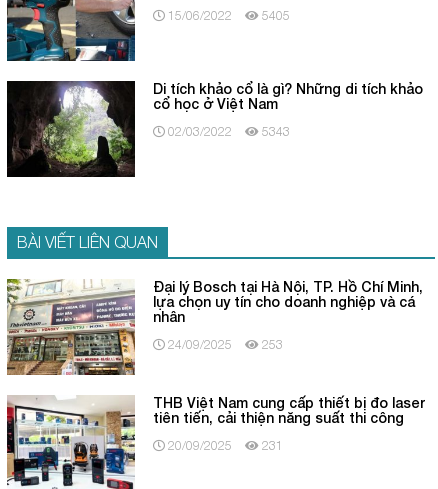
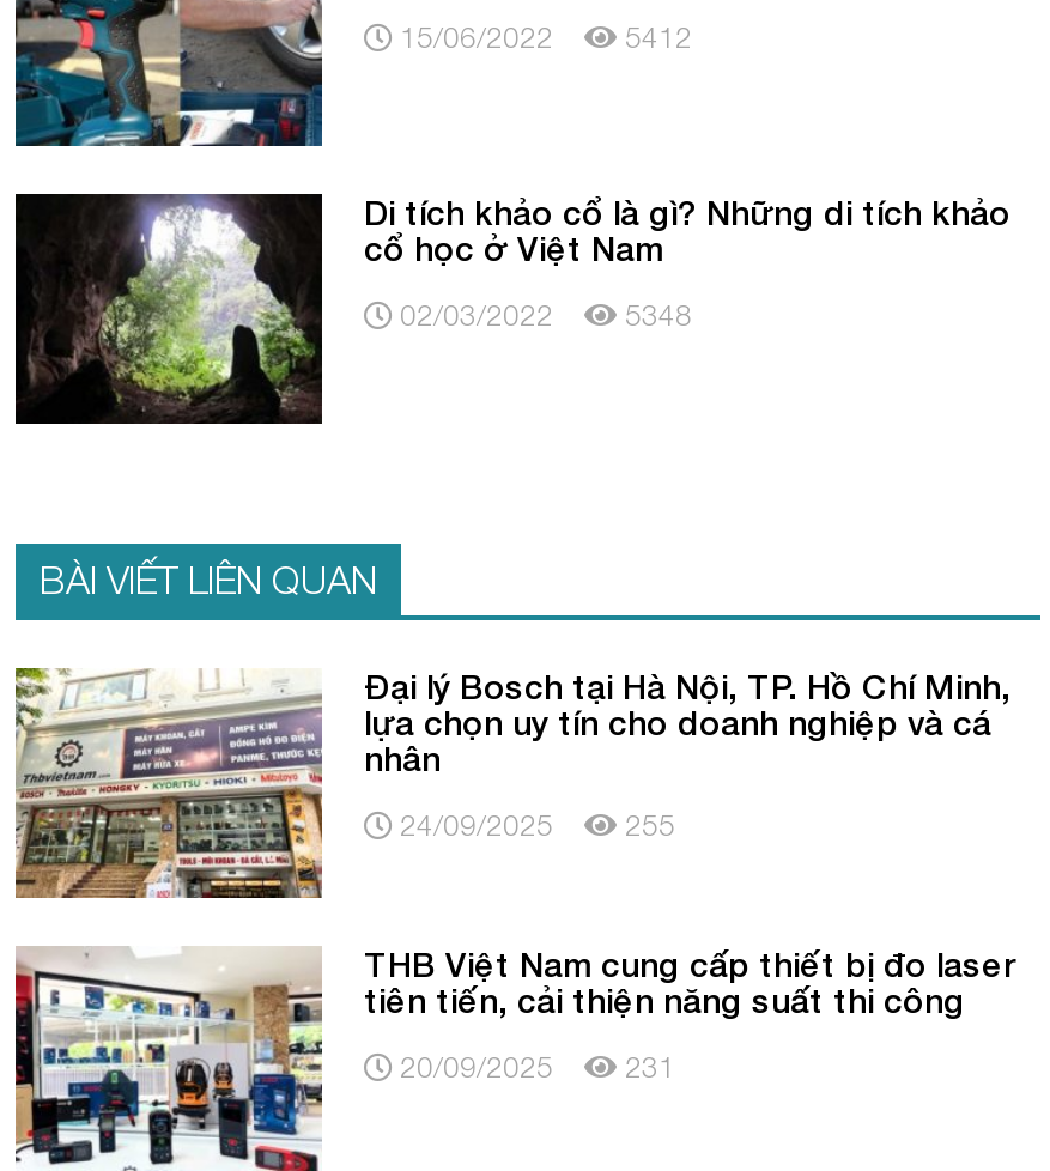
- 15/06/2022 5405
+ 15/06/2022 5412

- 02/03/2022 5343
+ 02/03/2022 5348

- 24/09/2025 253
+ 24/09/2025 255
